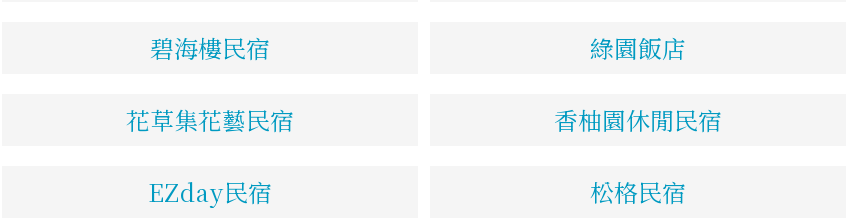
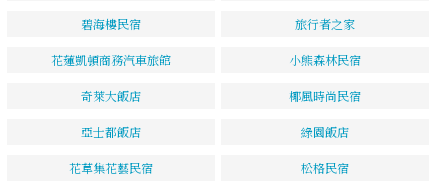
moved down: 綠園飯店 | 花草集花藝民宿

+ 旅行者之家
+ 花蓮凱頓商務汽車旅館
+ 小熊森林民宿
+ 奇萊大飯店
+ 椰風時尚民宿
+ 亞士都飯店

- 香柚園休閒民宿
- EZday民宿
